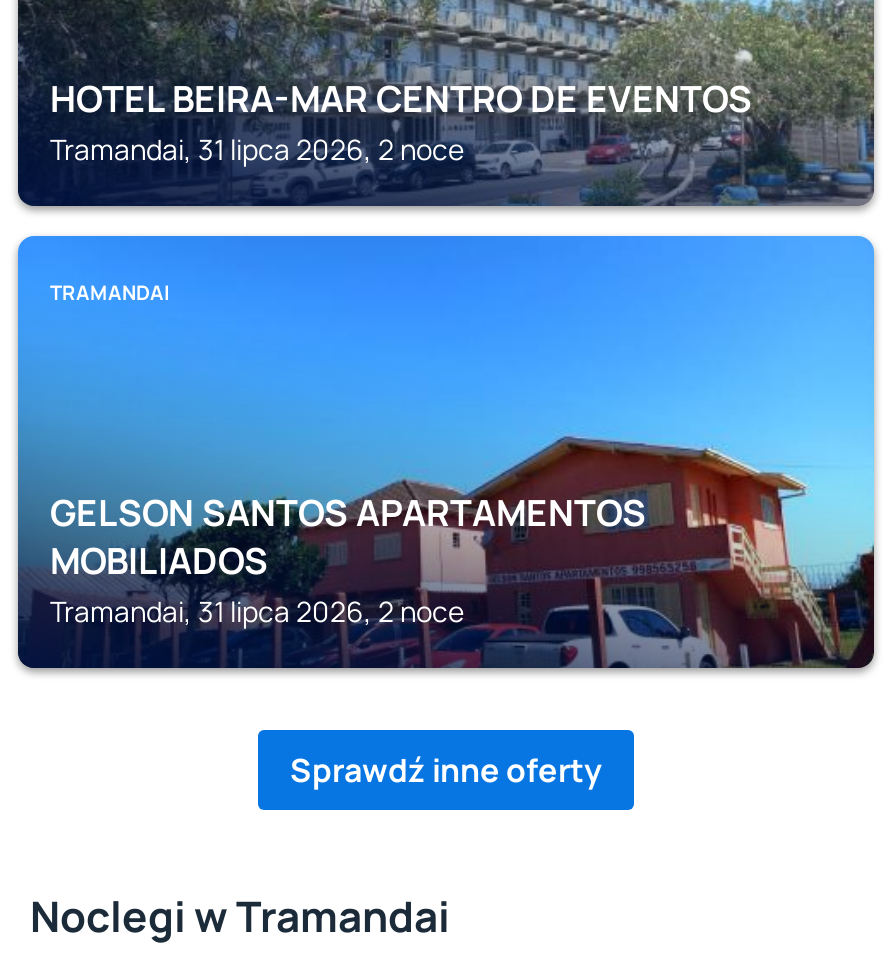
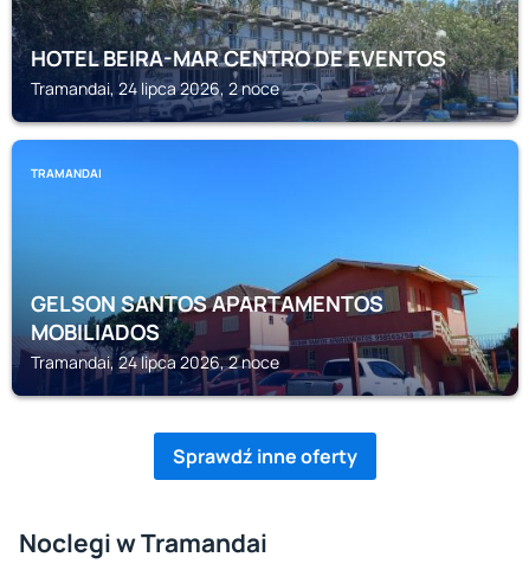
- Tramandai, 31 lipca 2026, 2 noce
+ Tramandai, 24 lipca 2026, 2 noce

- Tramandai, 31 lipca 2026, 2 noce
+ Tramandai, 24 lipca 2026, 2 noce
